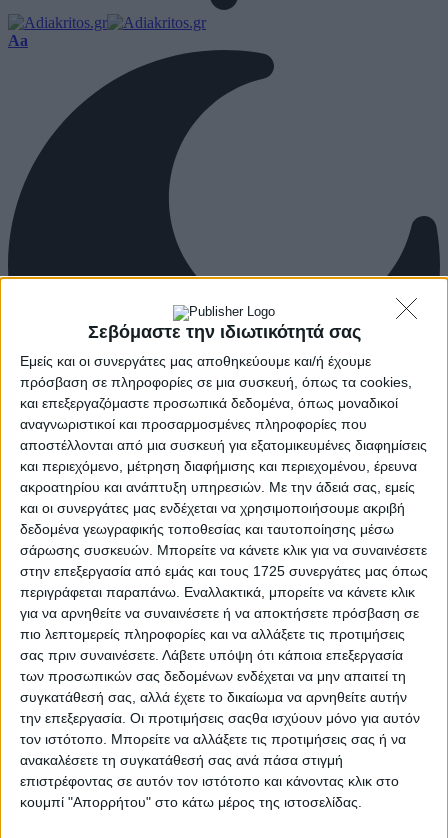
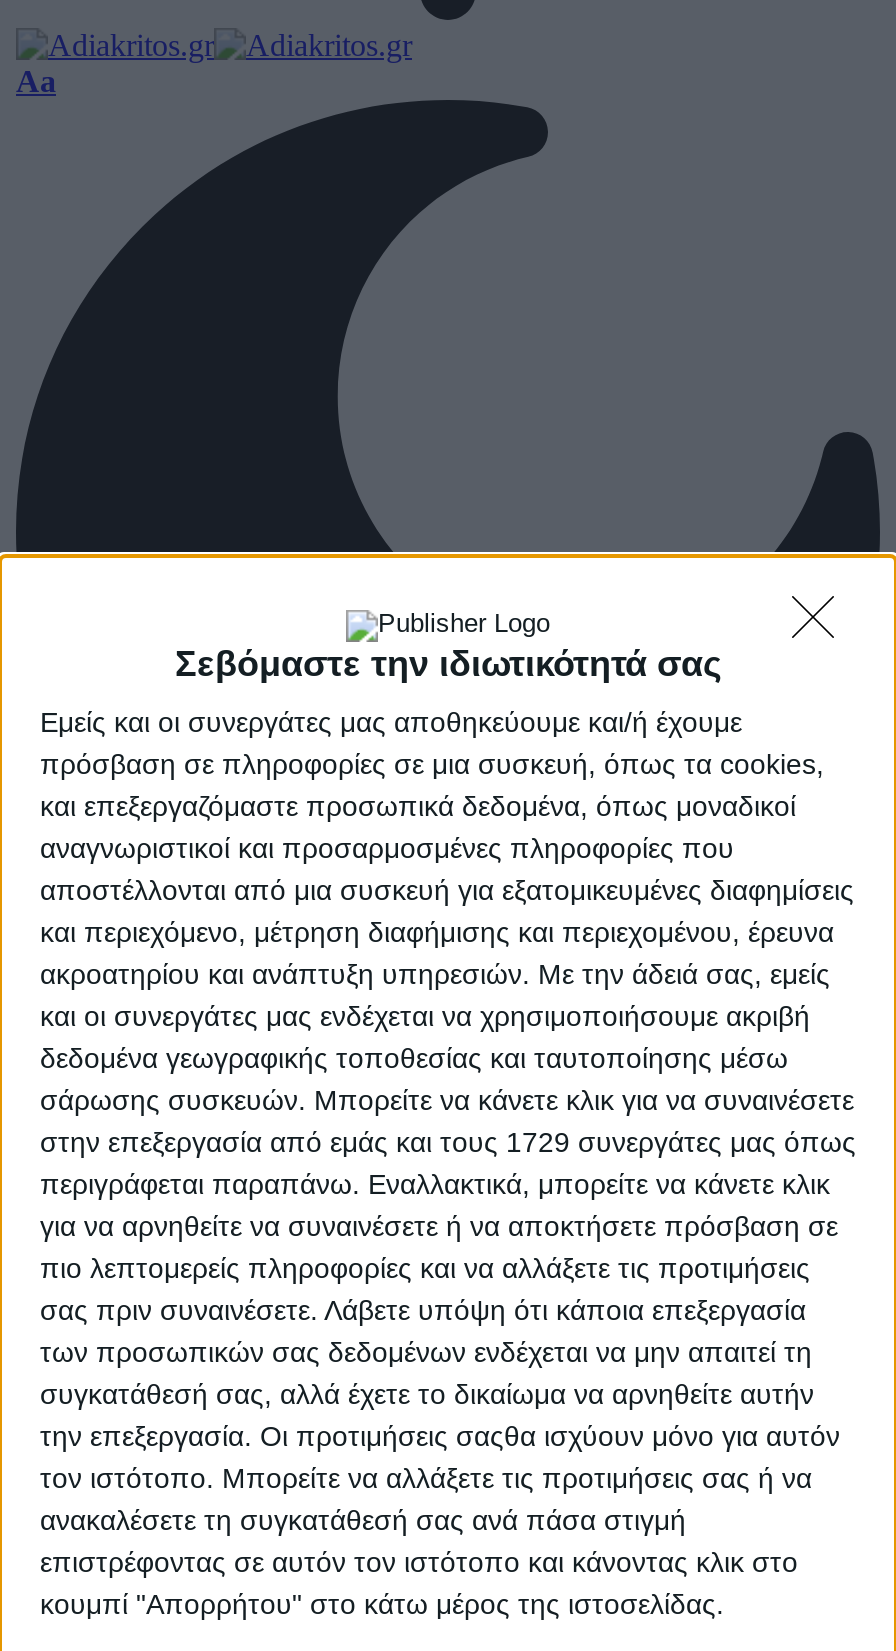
- στην επεξεργασία από εμάς και τους 1725 συνεργάτες μας όπως
+ στην επεξεργασία από εμάς και τους 1729 συνεργάτες μας όπως
